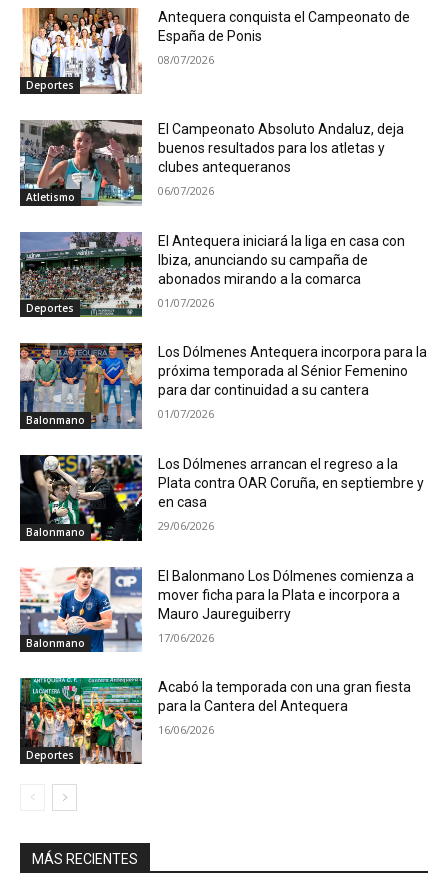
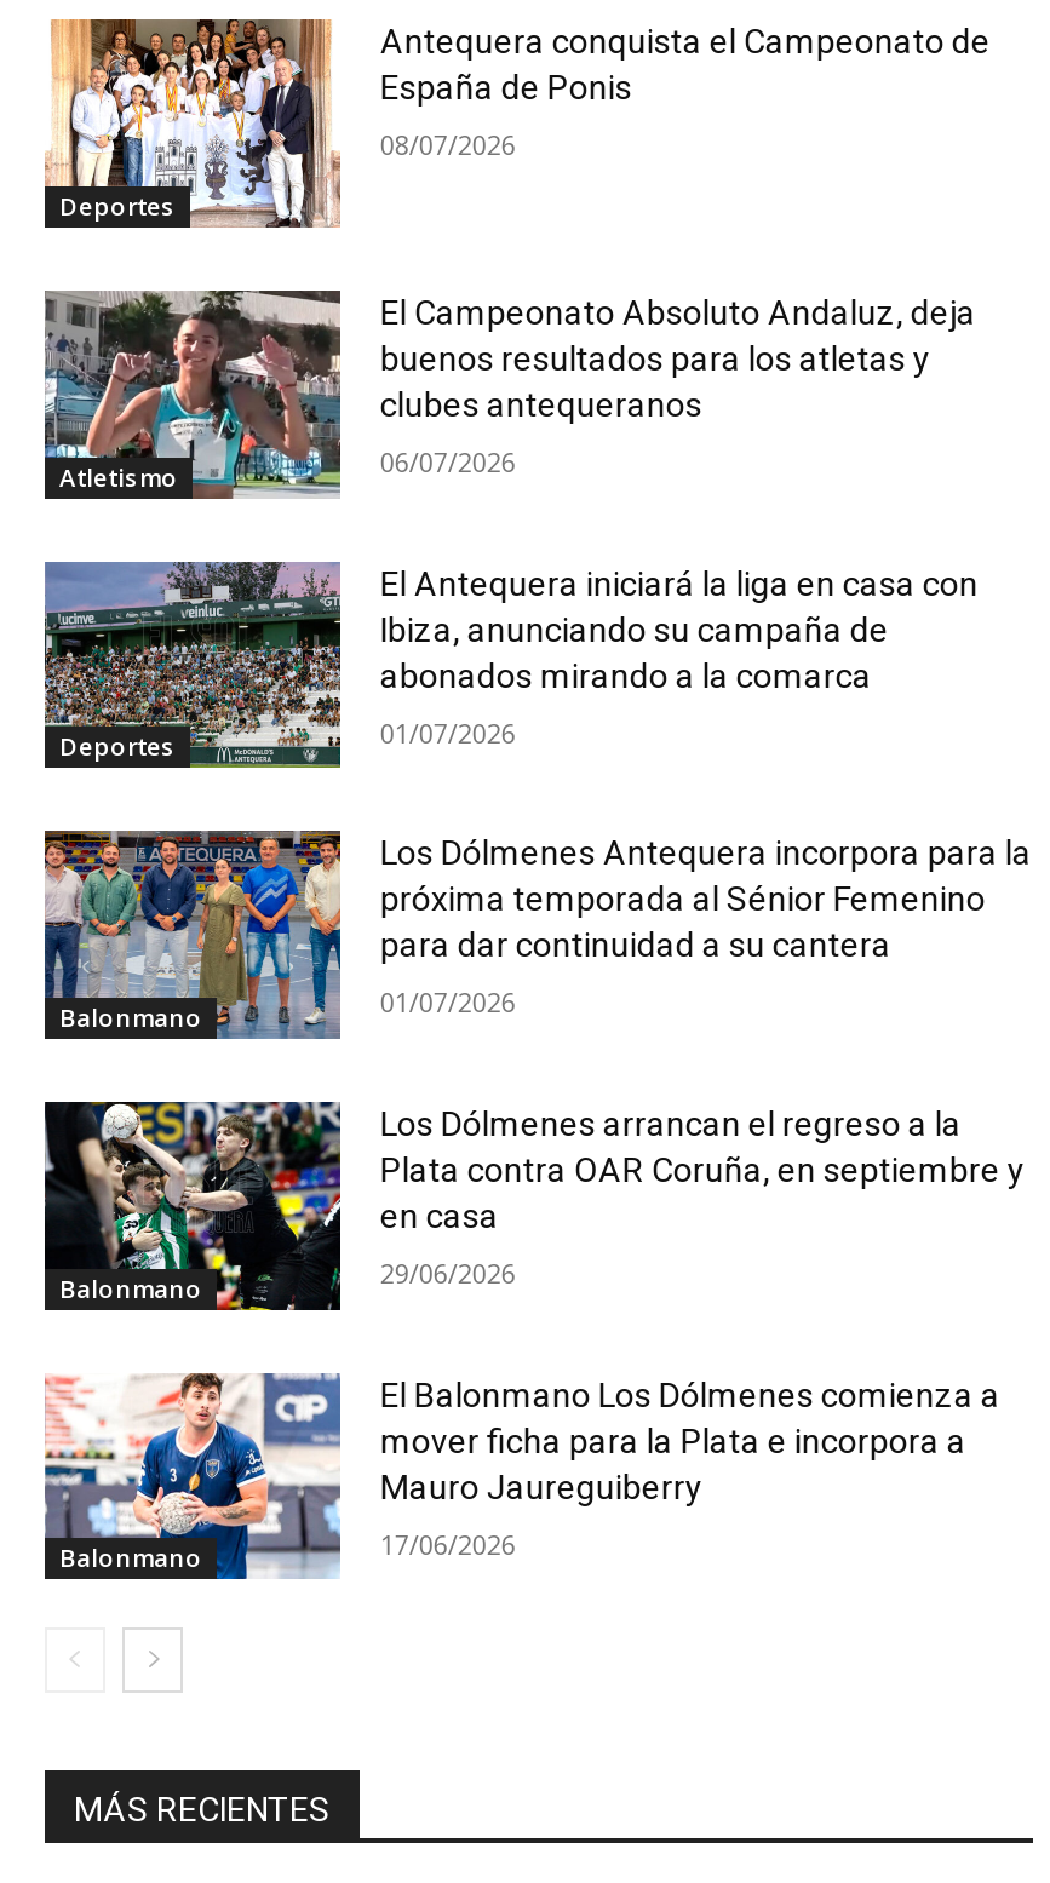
- [image]
- Deportes

- Acabó la temporada con una gran fiesta
- para la Cantera del Antequera
- 16/06/2026
